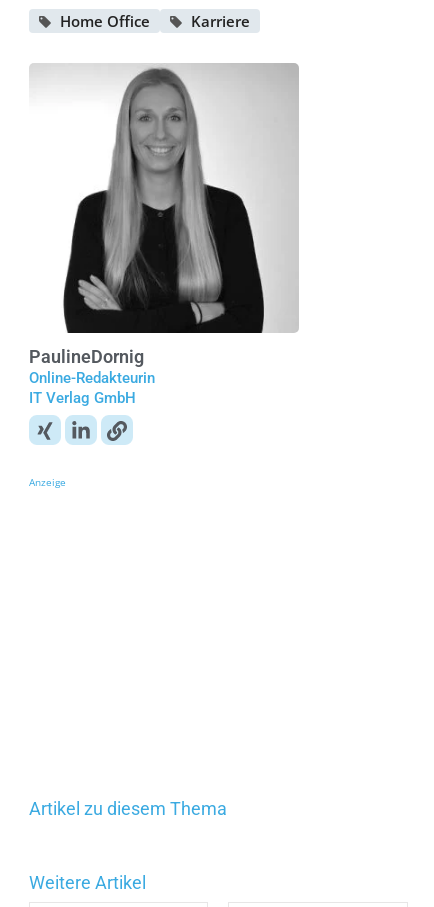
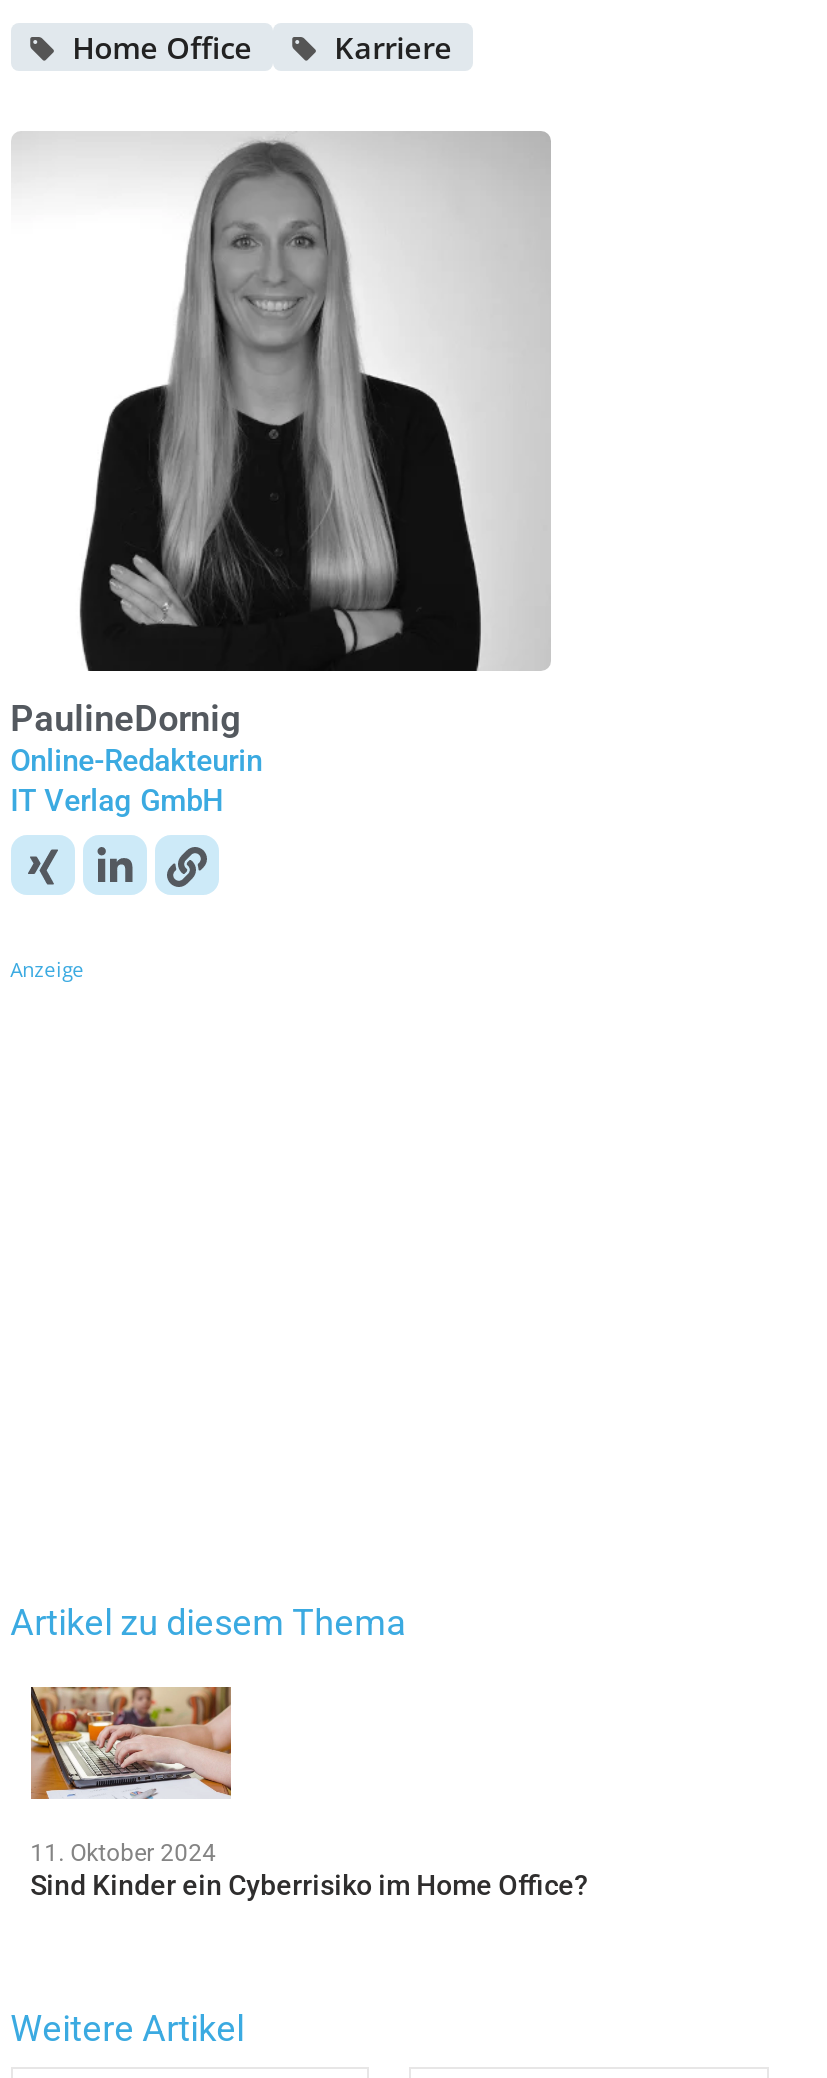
+ [image]
+ 11. Oktober 2024
+ Sind Kinder ein Cyberrisiko im Home Office?
